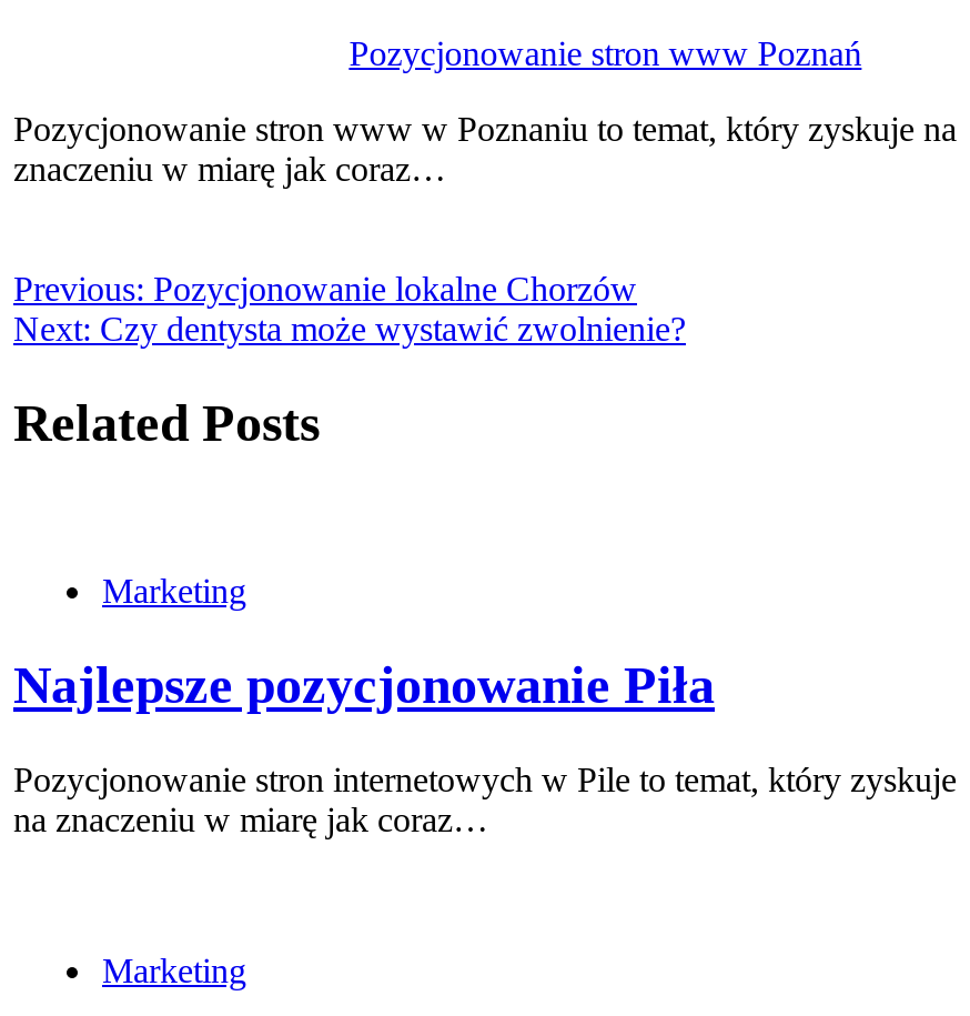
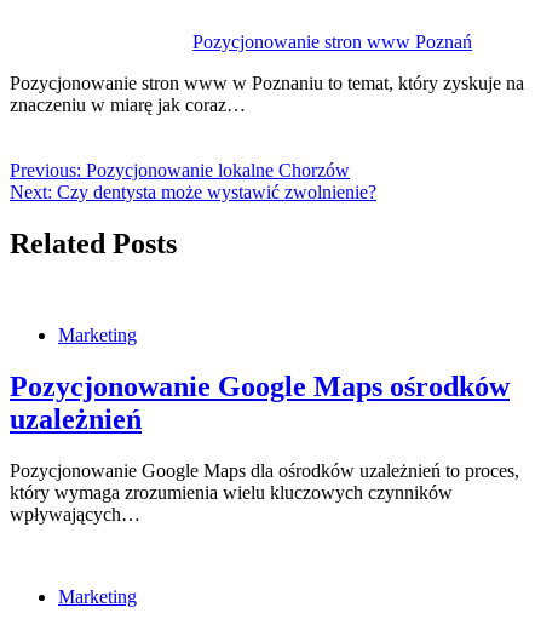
- Najlepsze pozycjonowanie Piła
+ Pozycjonowanie Google Maps ośrodków
+ uzależnień

- Pozycjonowanie stron internetowych w Pile to temat, który zyskuje
- na znaczeniu w miarę jak coraz…
+ Pozycjonowanie Google Maps dla ośrodków uzależnień to proces,
+ który wymaga zrozumienia wielu kluczowych czynników
+ wpływających…
